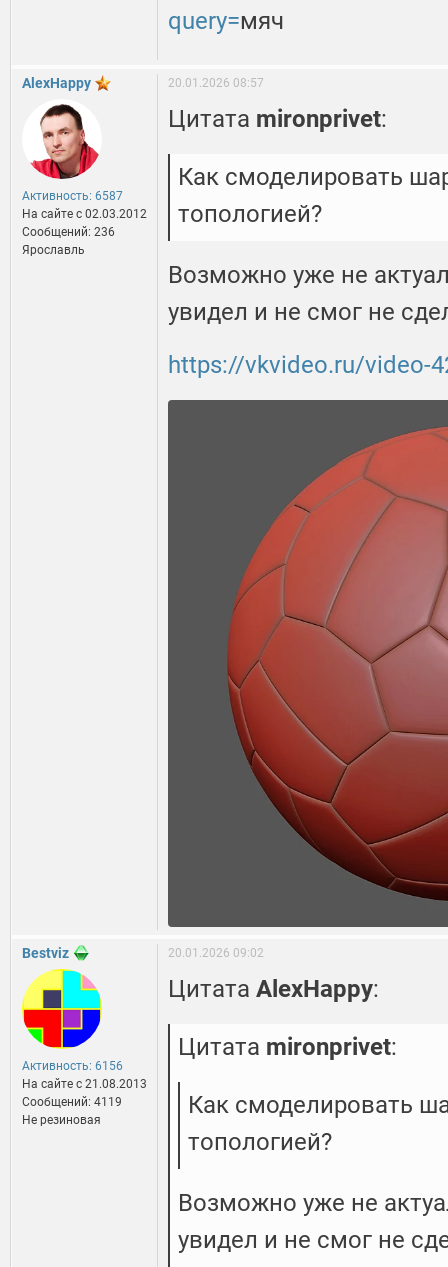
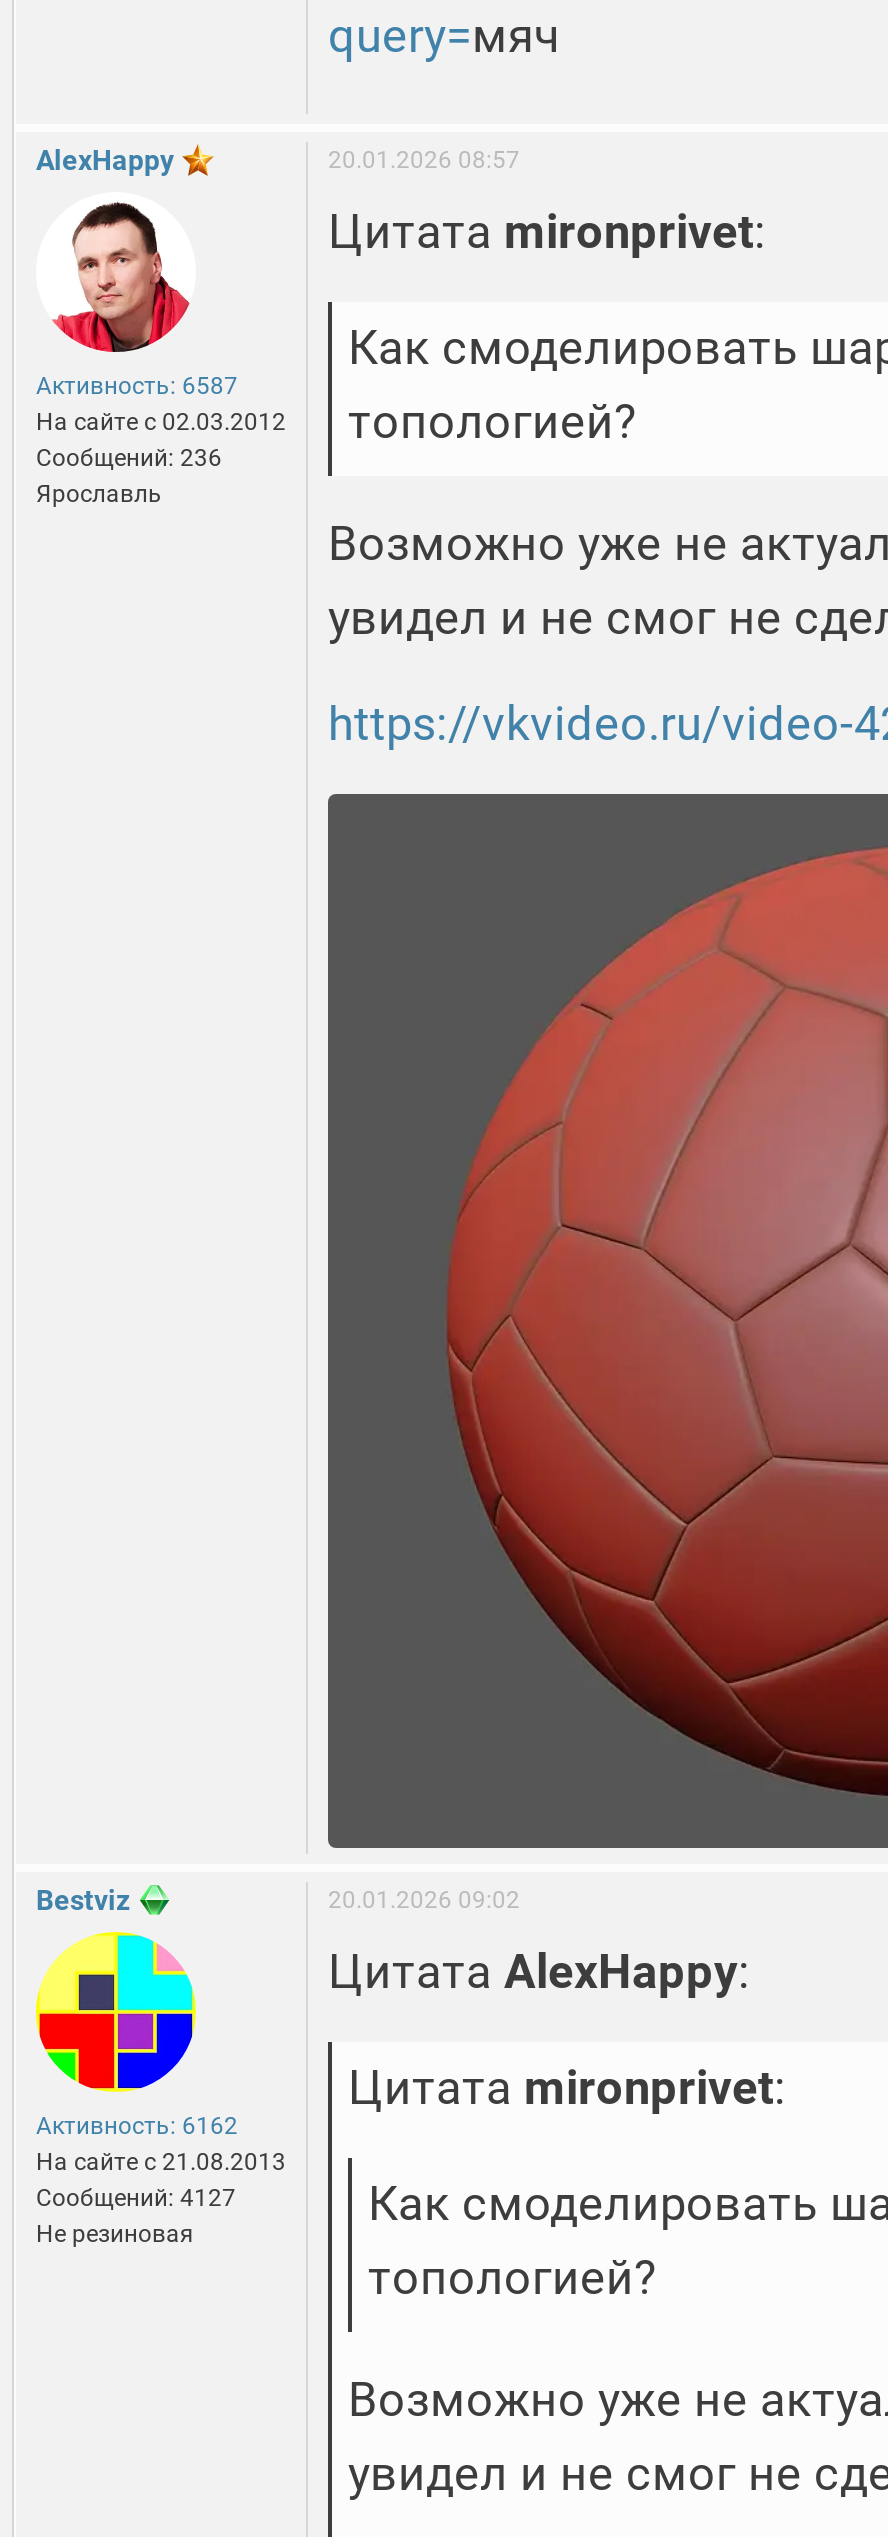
- Активность: 6156
+ Активность: 6162

- Сообщений: 4119
+ Сообщений: 4127
